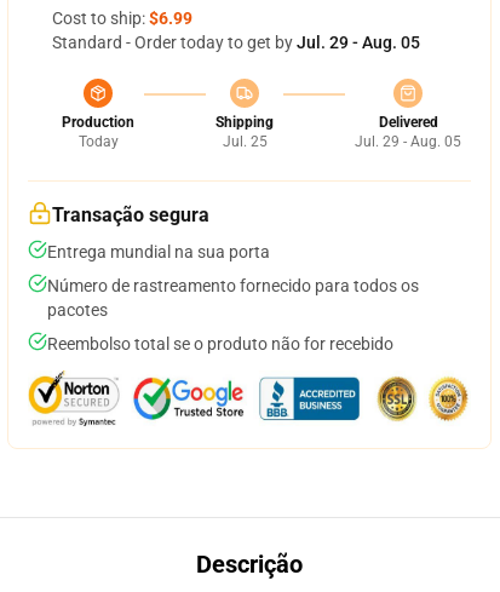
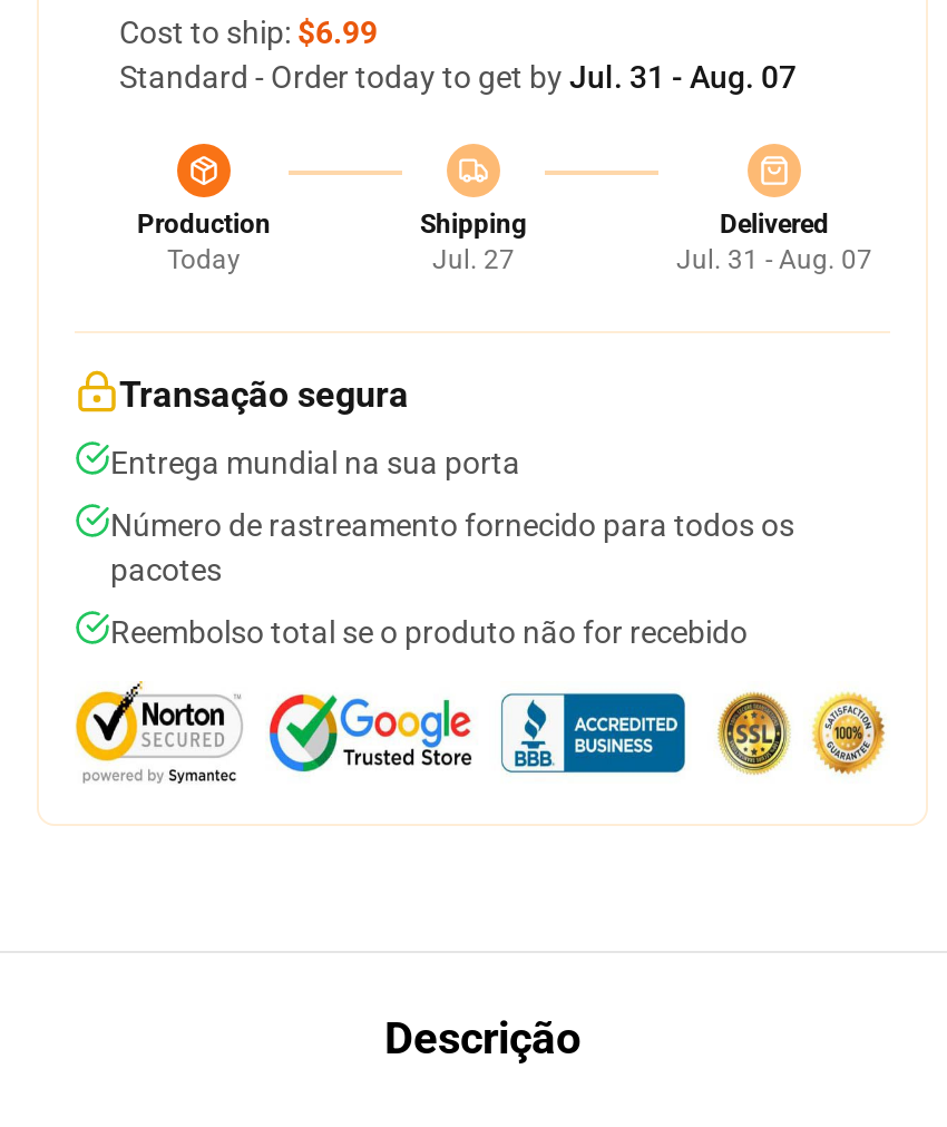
- Standard - Order today to get by Jul. 29 - Aug. 05
+ Standard - Order today to get by Jul. 31 - Aug. 07

- Jul. 25
+ Jul. 27

- Jul. 29 - Aug. 05
+ Jul. 31 - Aug. 07
